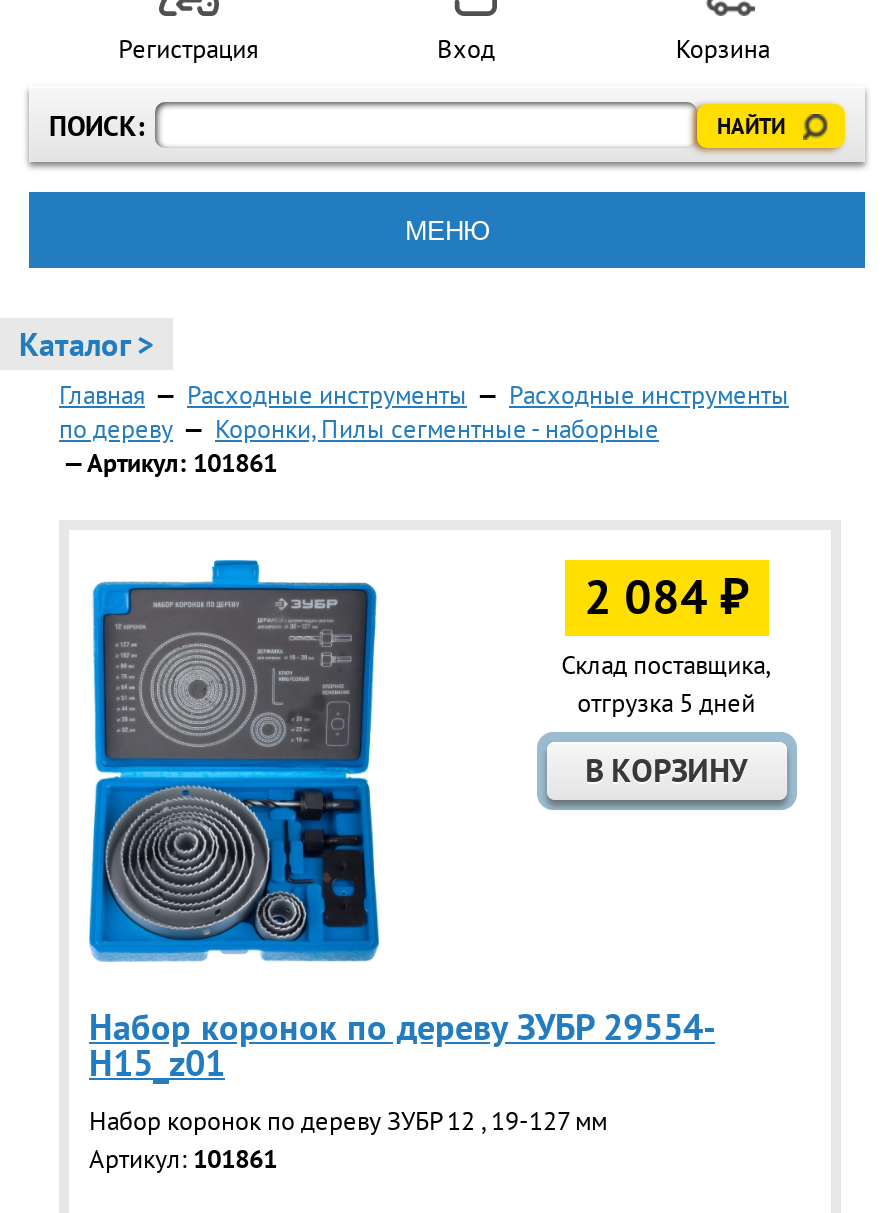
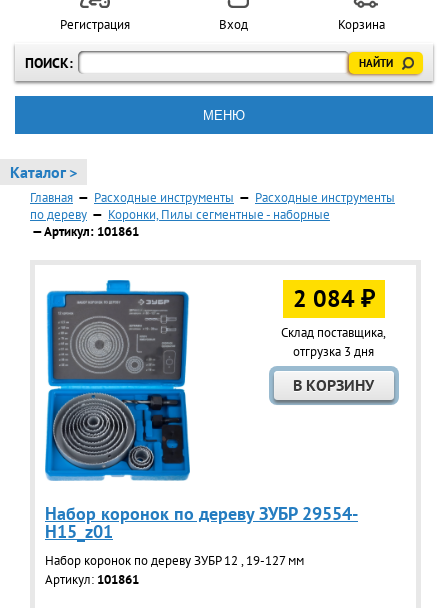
- отгрузка 5 дней
+ отгрузка 3 дня
